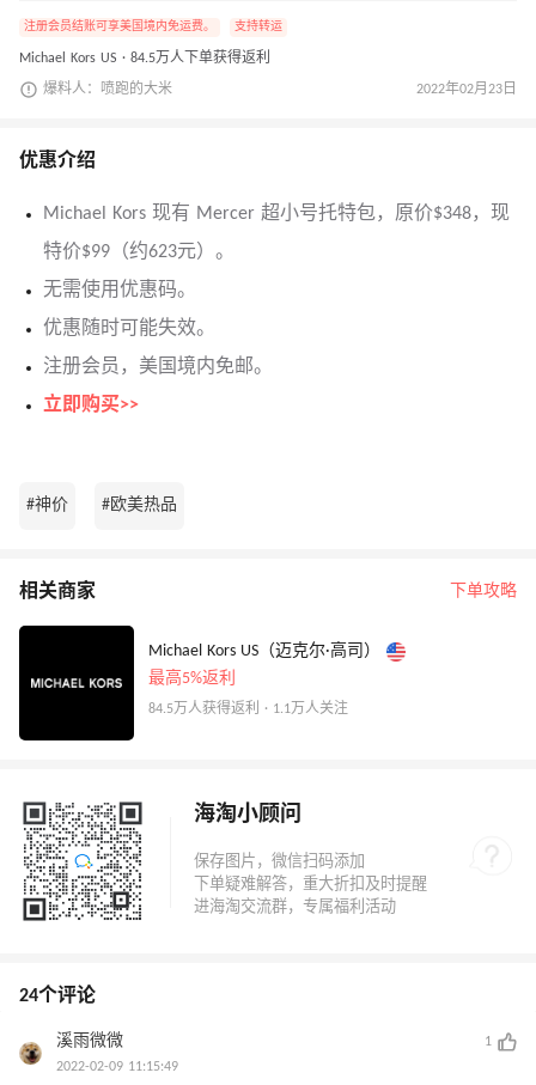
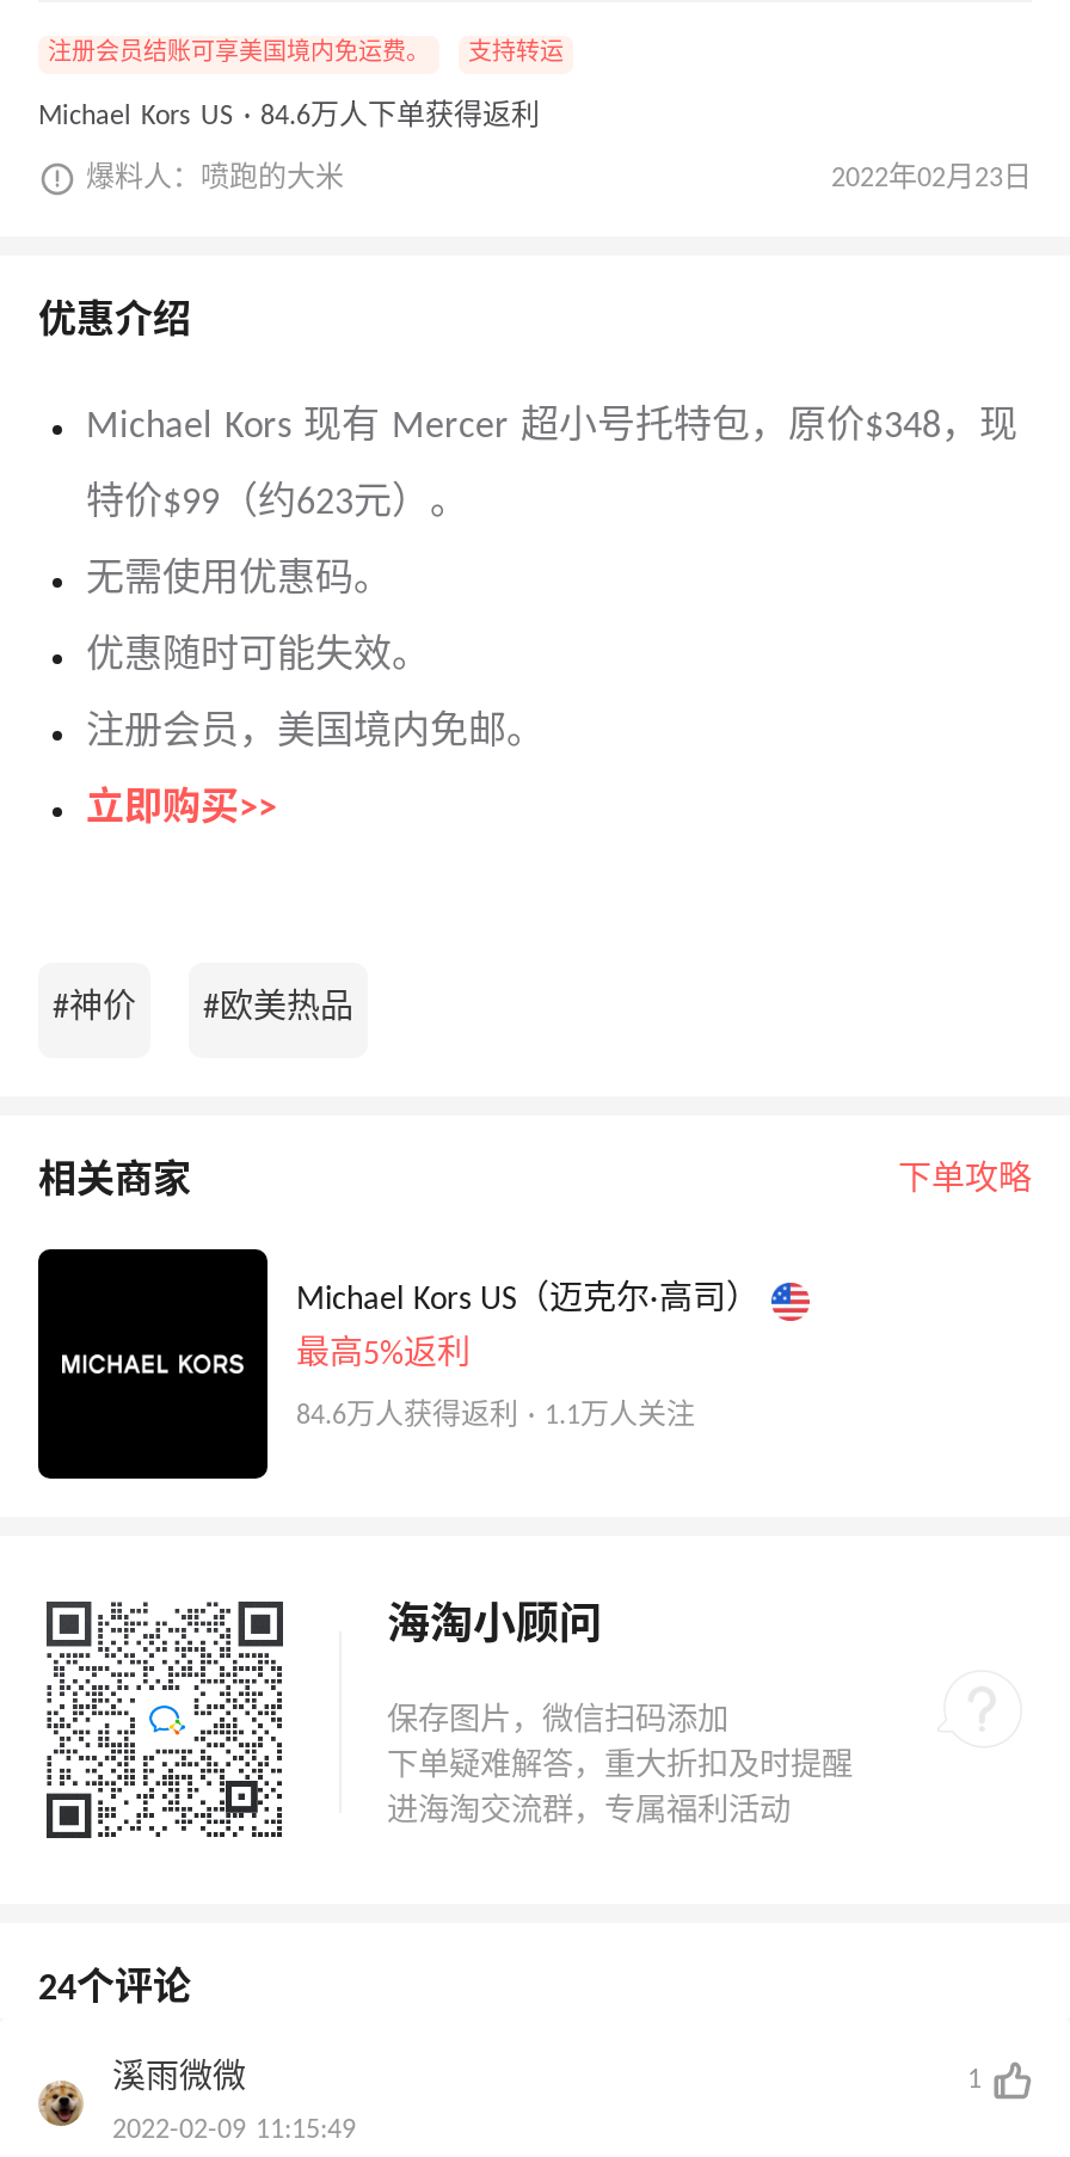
- Michael Kors US · 84.5万人下单获得返利
+ Michael Kors US · 84.6万人下单获得返利

- 84.5万人获得返利 · 1.1万人关注
+ 84.6万人获得返利 · 1.1万人关注
